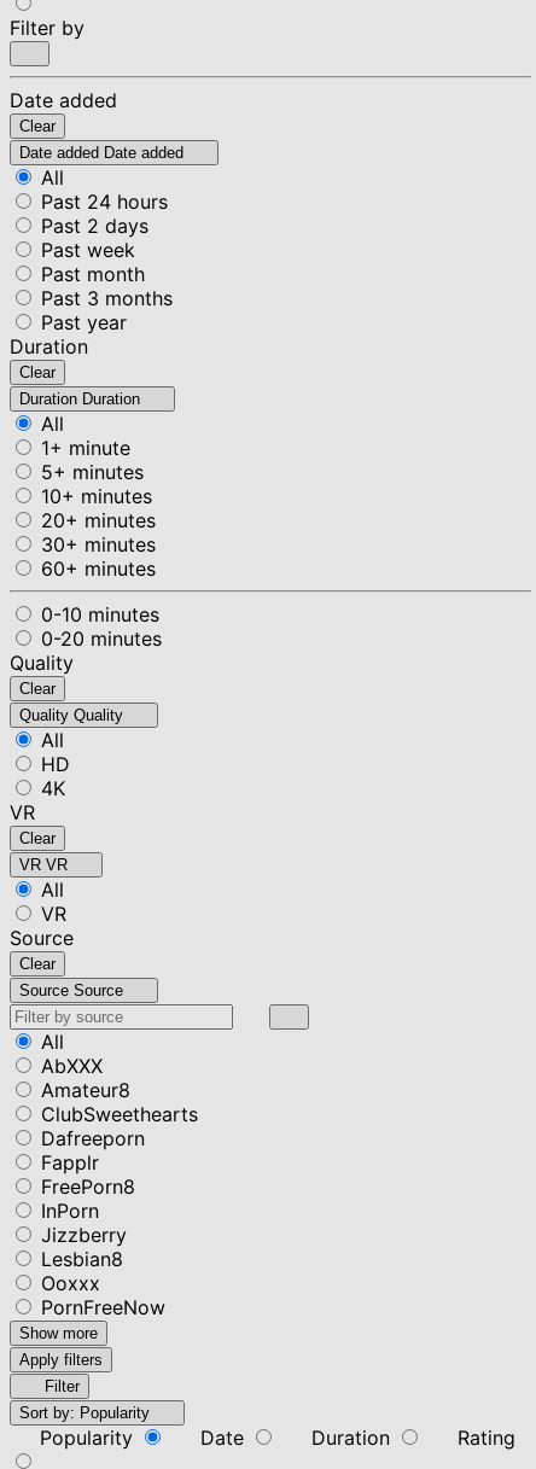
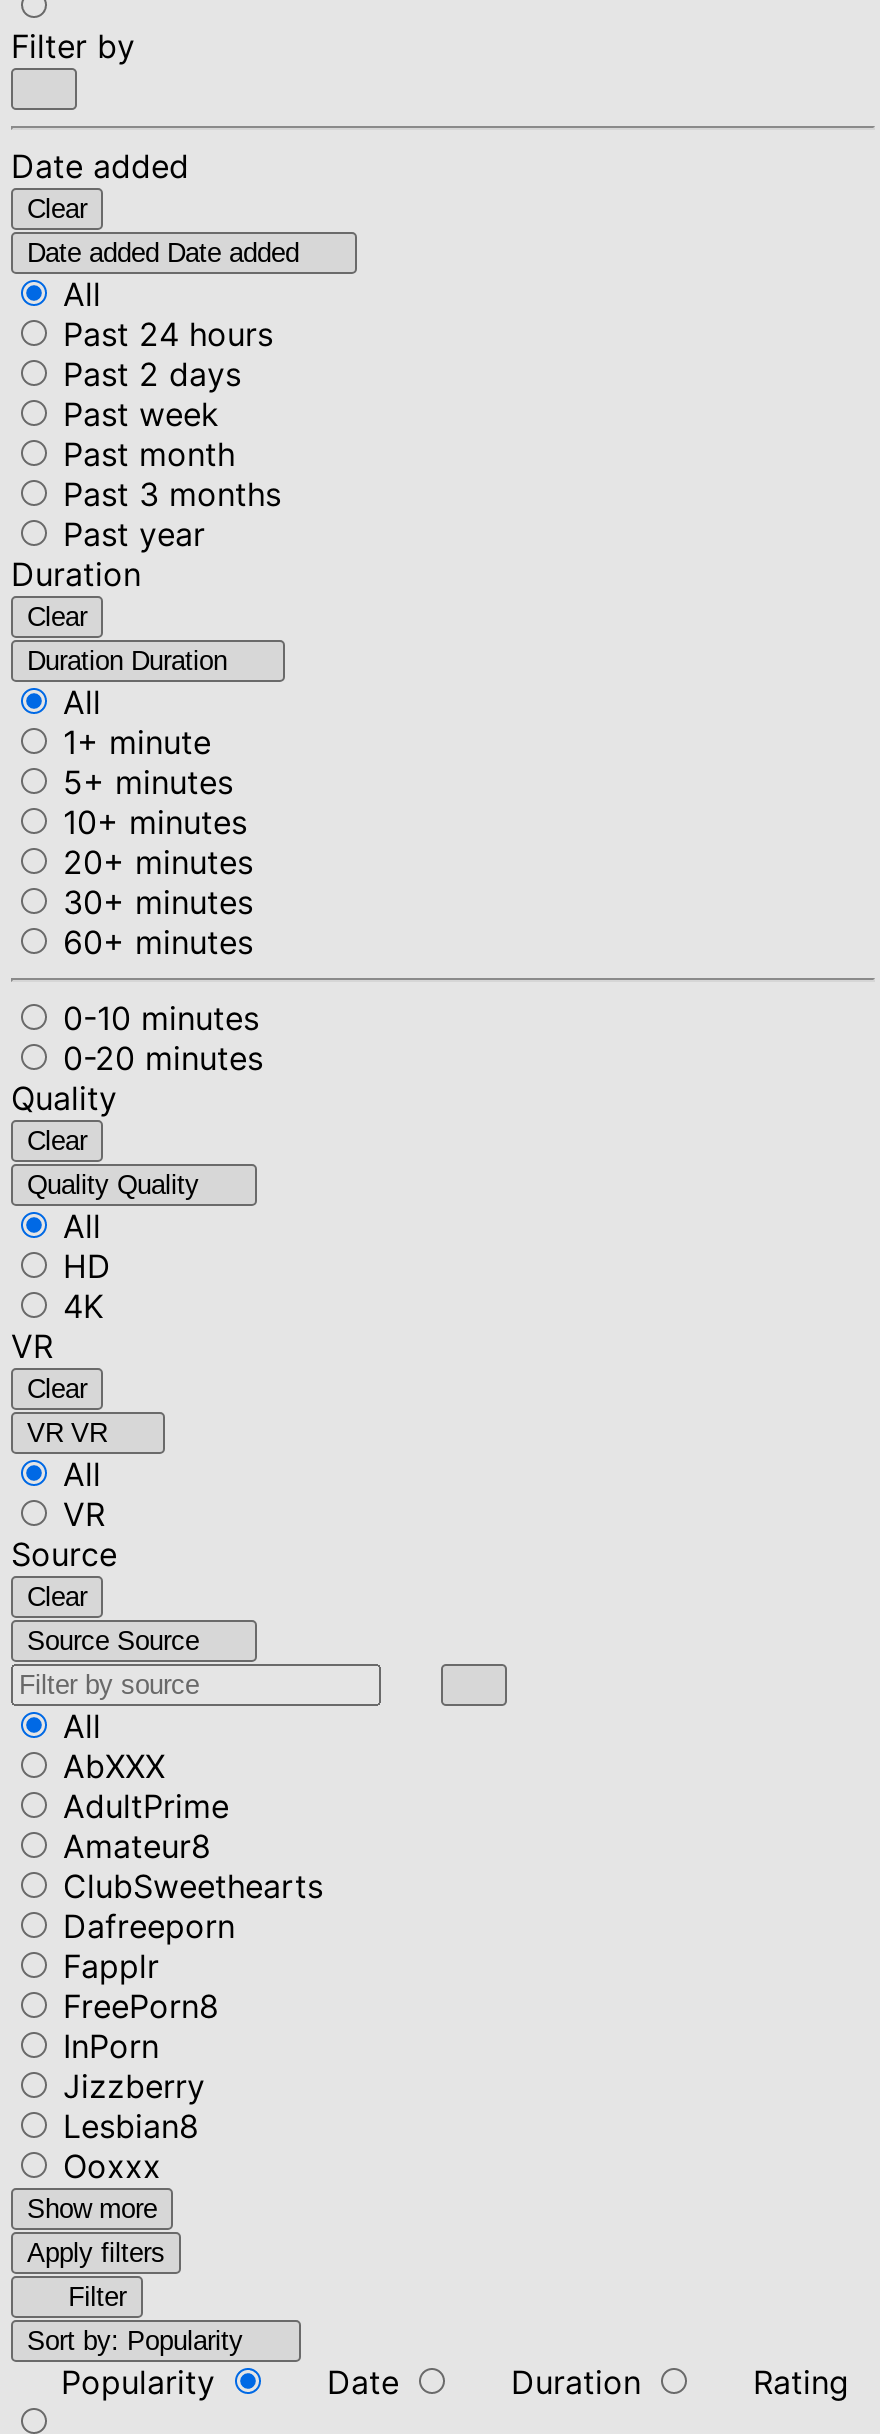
+ AdultPrime

moved down: Amateur8 | ClubSweethearts | Dafreeporn | ... | Lesbian8 | Ooxxx

- PornFreeNow
